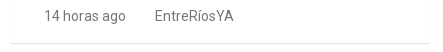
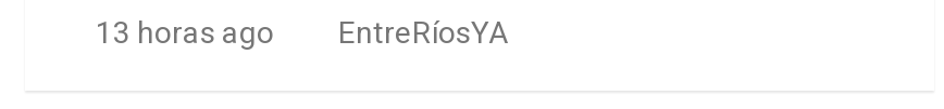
- 14 horas ago EntreRíosYA
+ 13 horas ago EntreRíosYA
